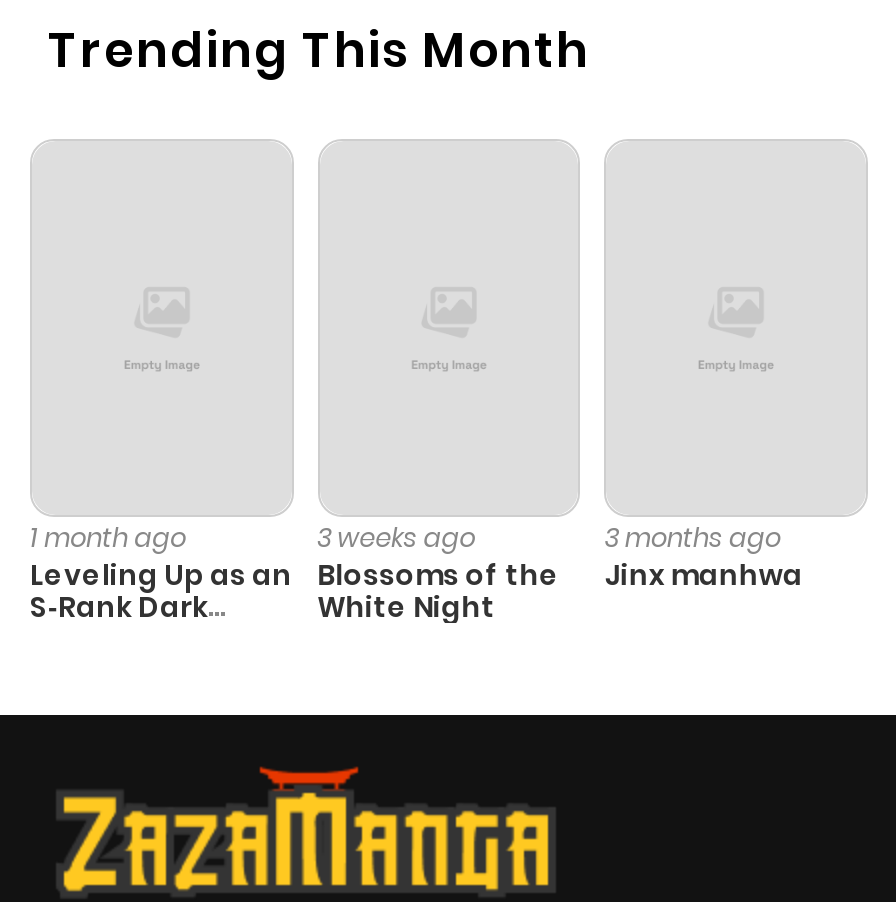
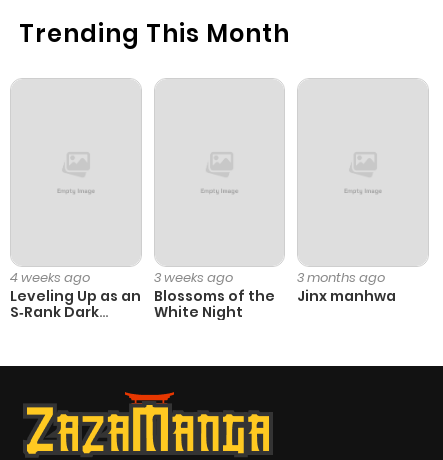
- 1 month ago
+ 4 weeks ago
